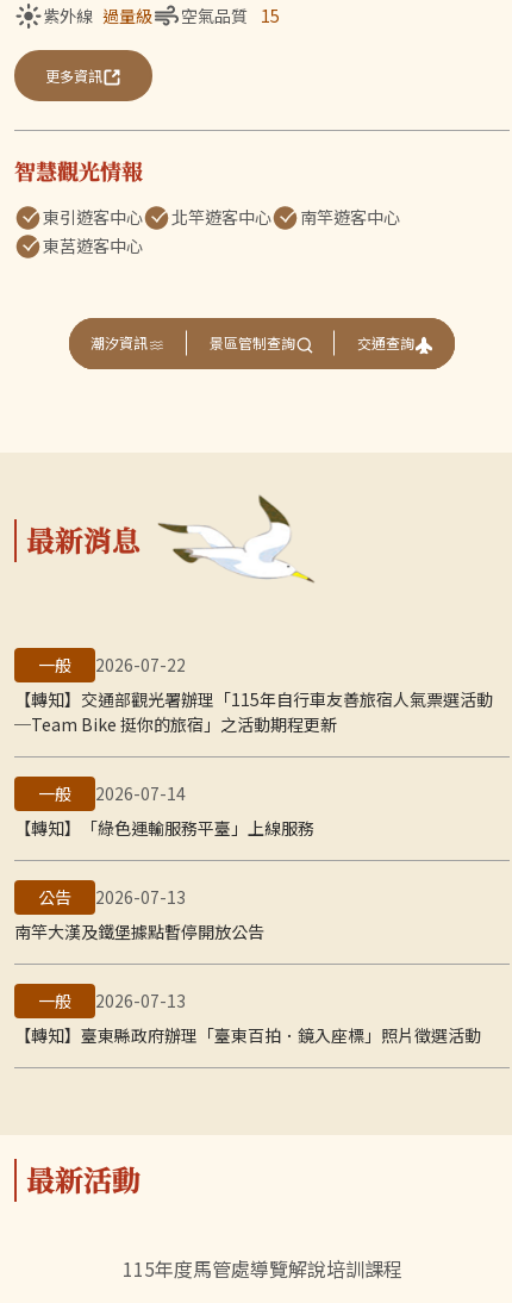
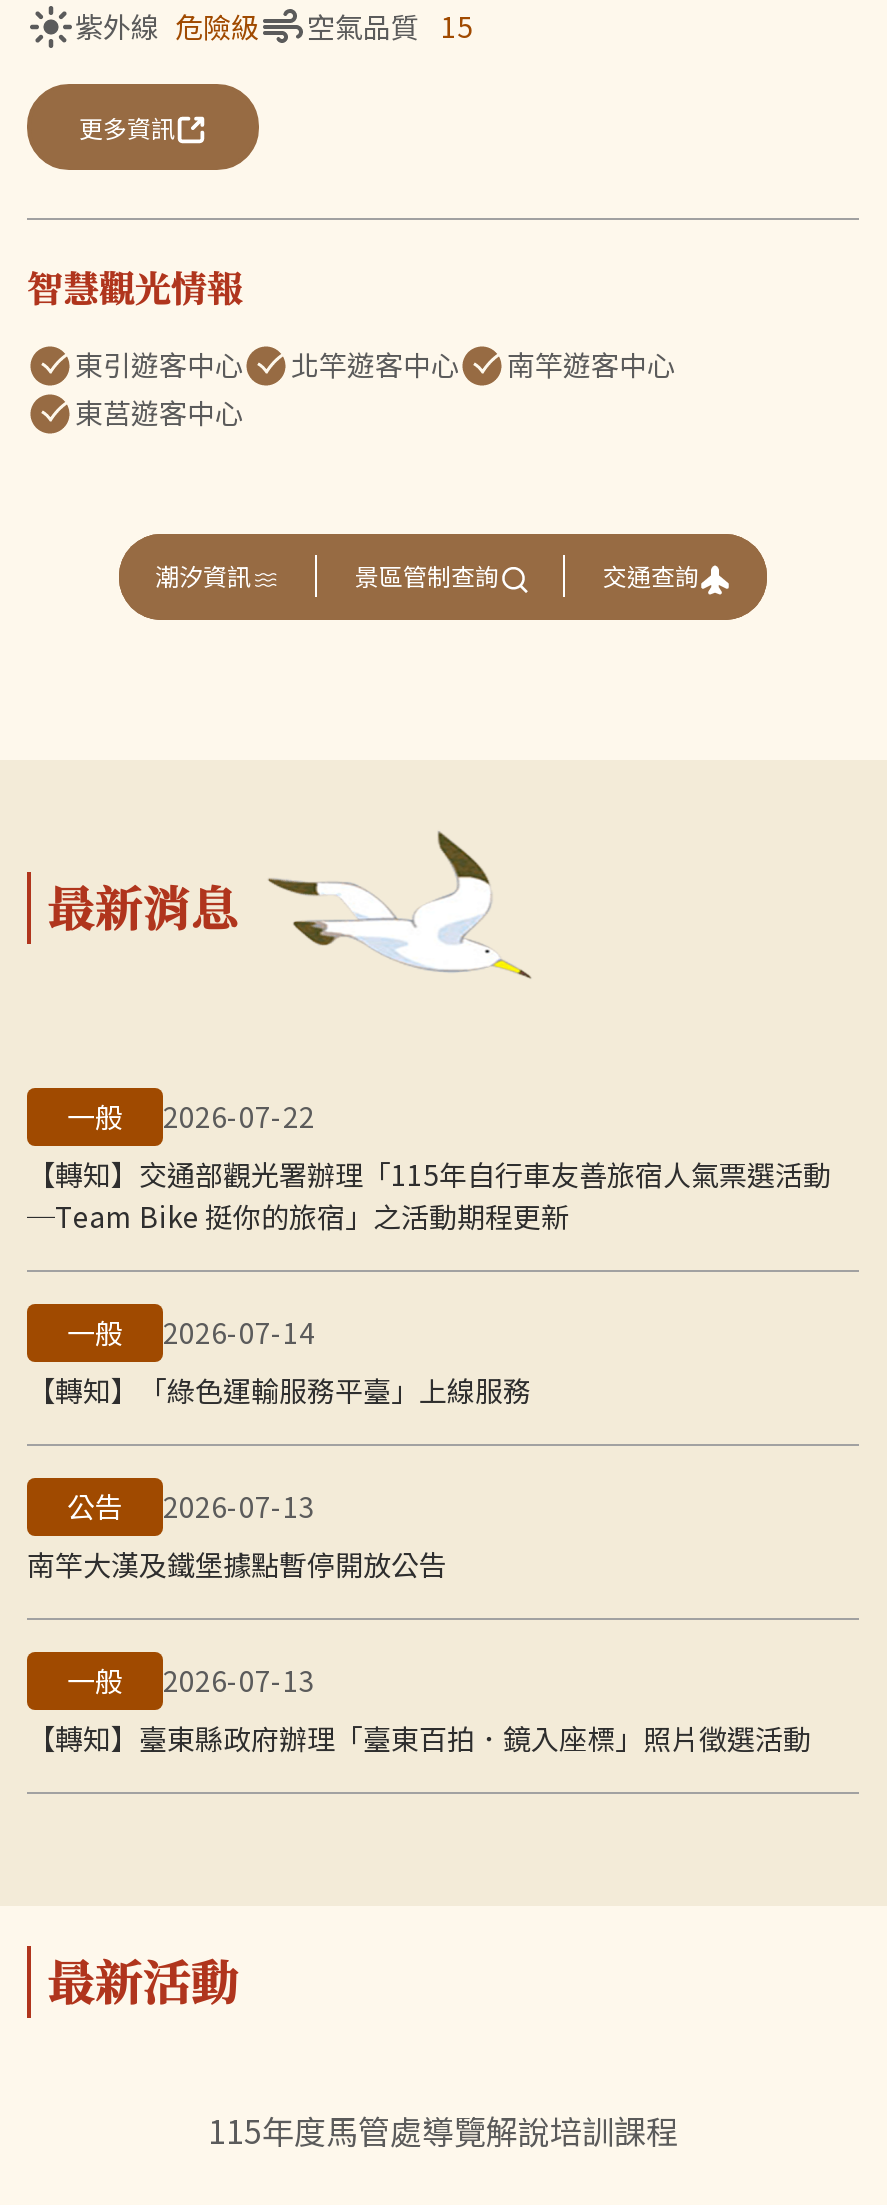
- 紫外線 過量級
+ 紫外線 危險級
